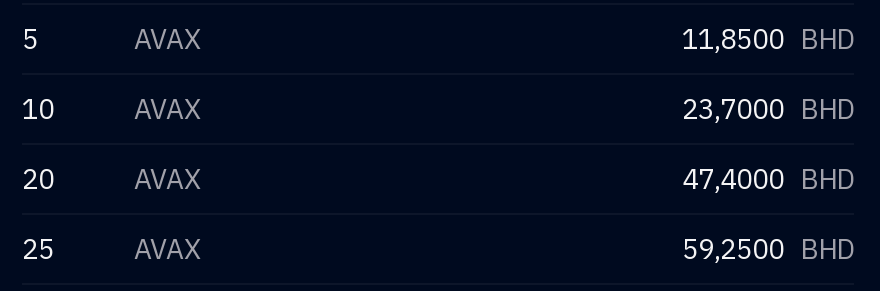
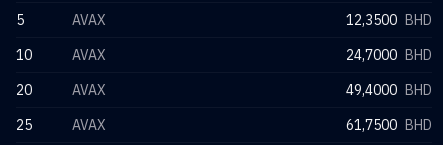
- 11,8500 BHD
+ 12,3500 BHD

- 23,7000 BHD
+ 24,7000 BHD

- 47,4000 BHD
+ 49,4000 BHD

- 59,2500 BHD
+ 61,7500 BHD
